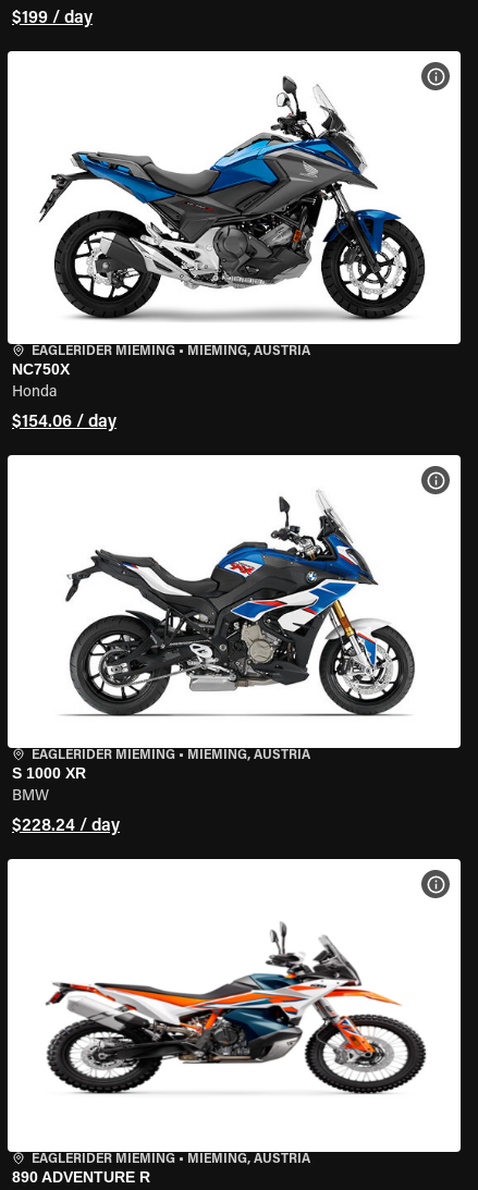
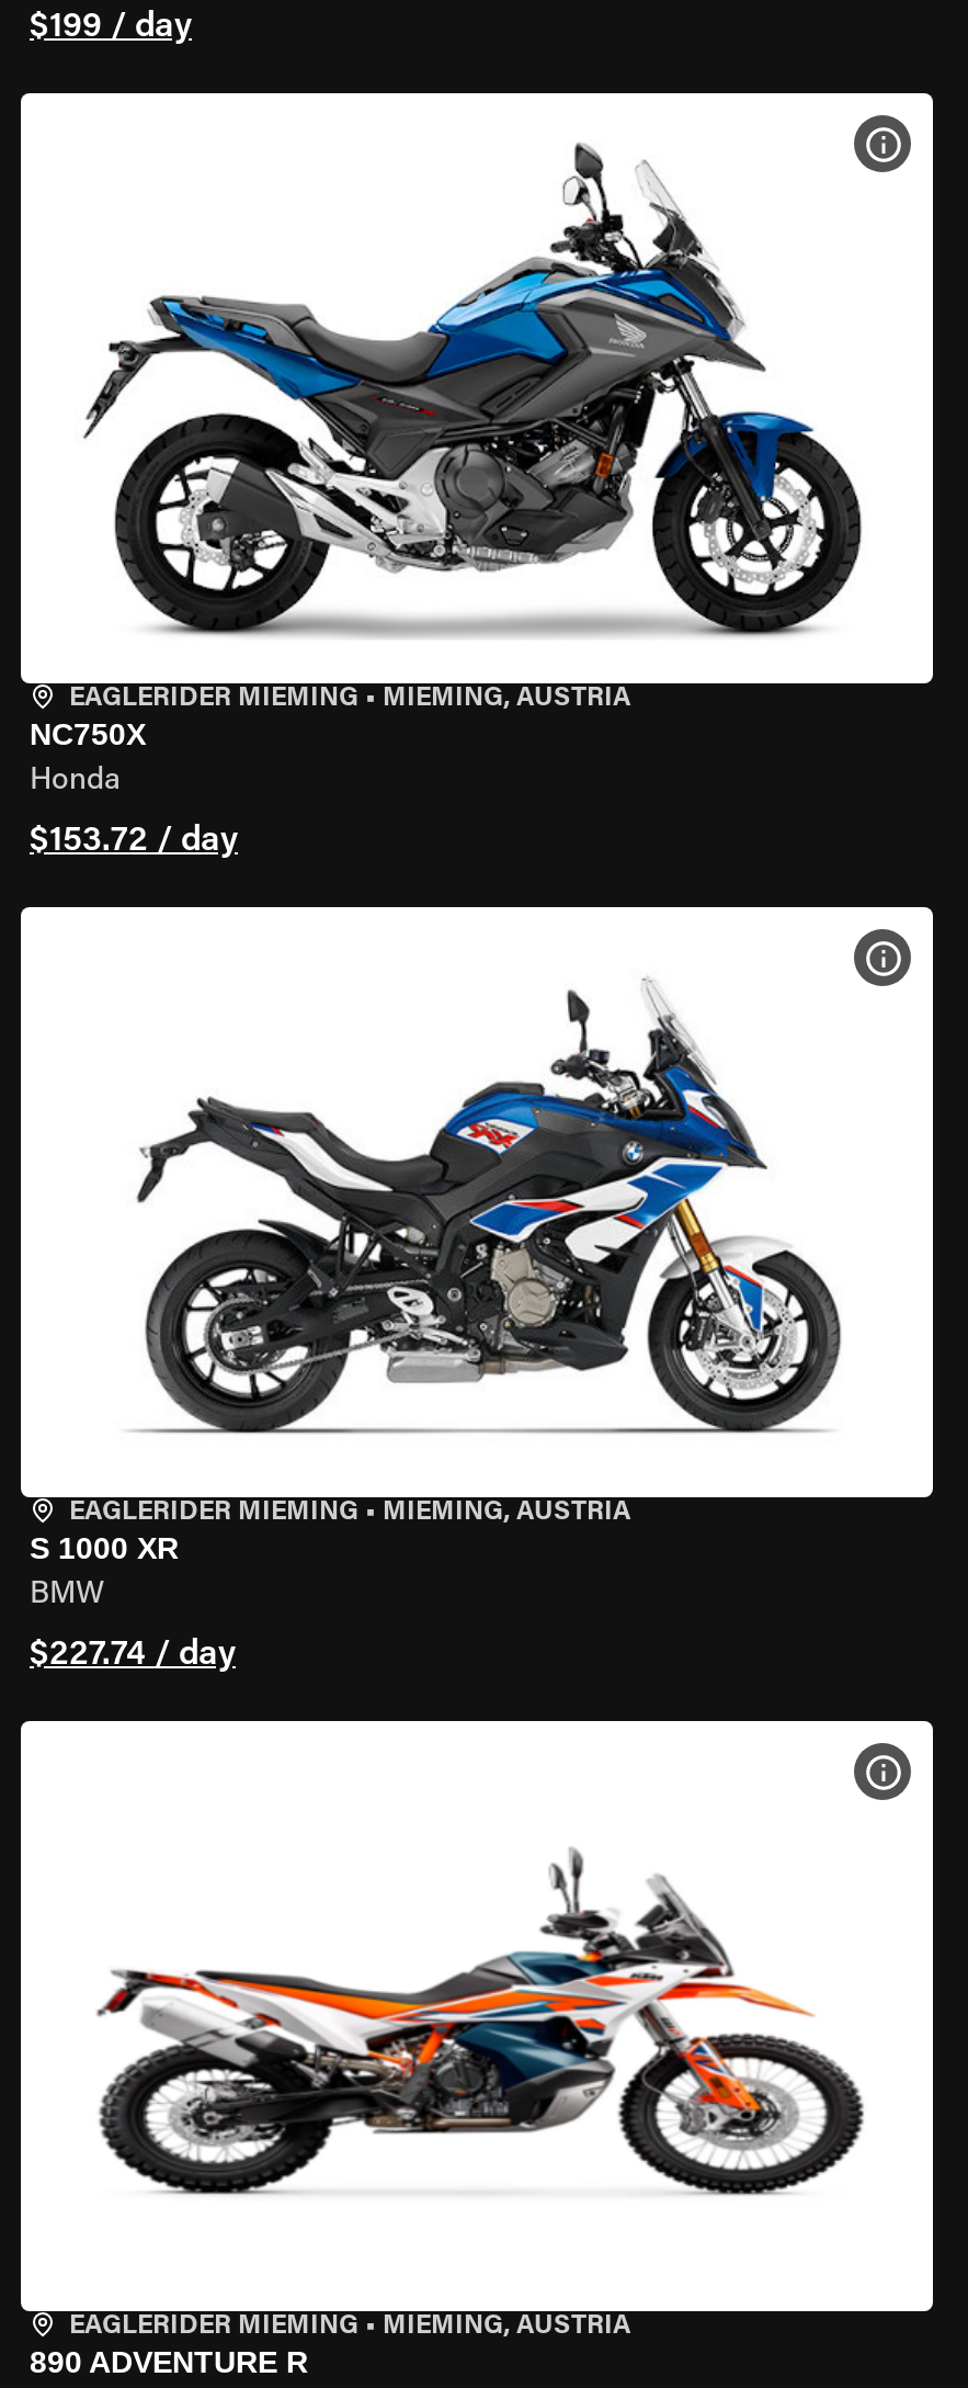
- $154.06 / day
+ $153.72 / day

- $228.24 / day
+ $227.74 / day
